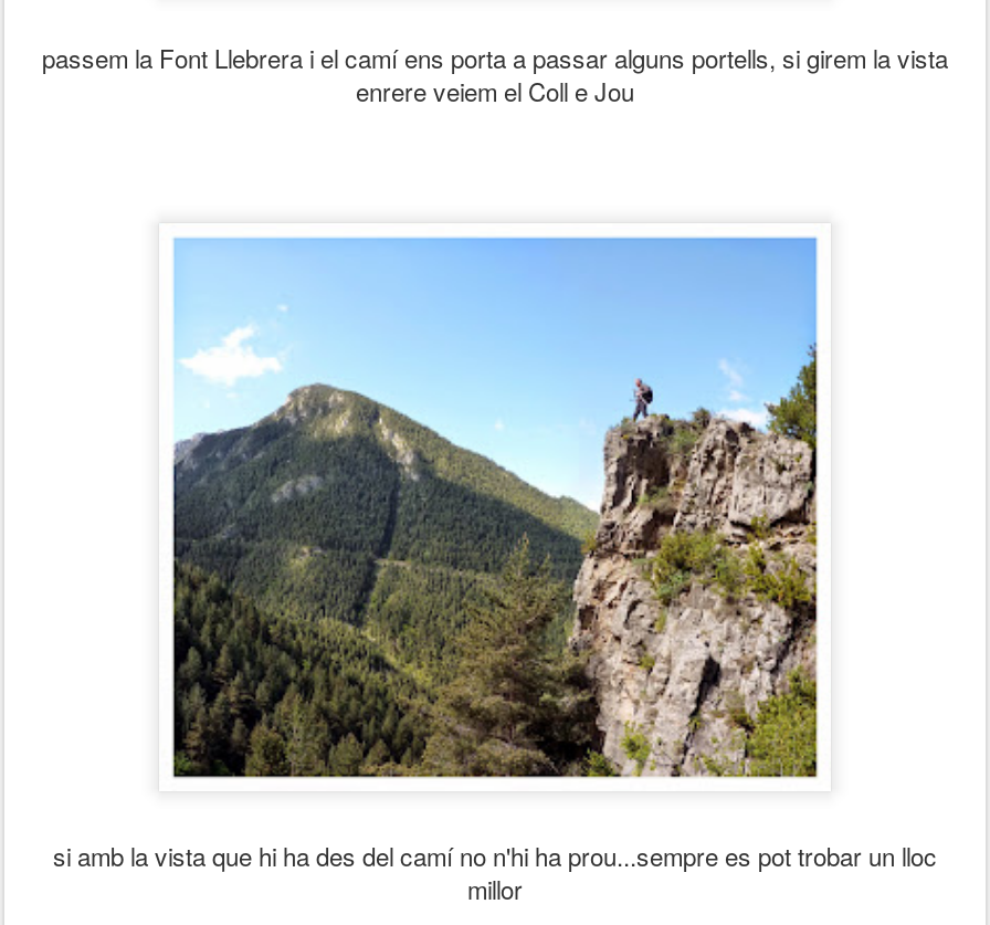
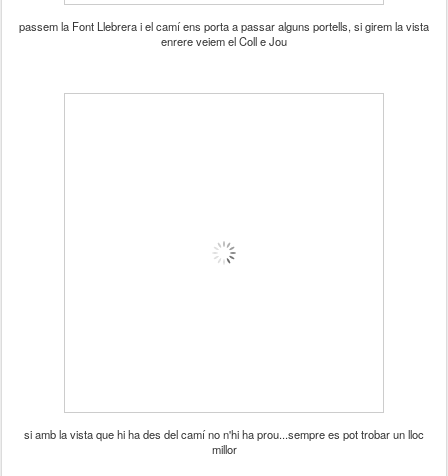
- [image]
